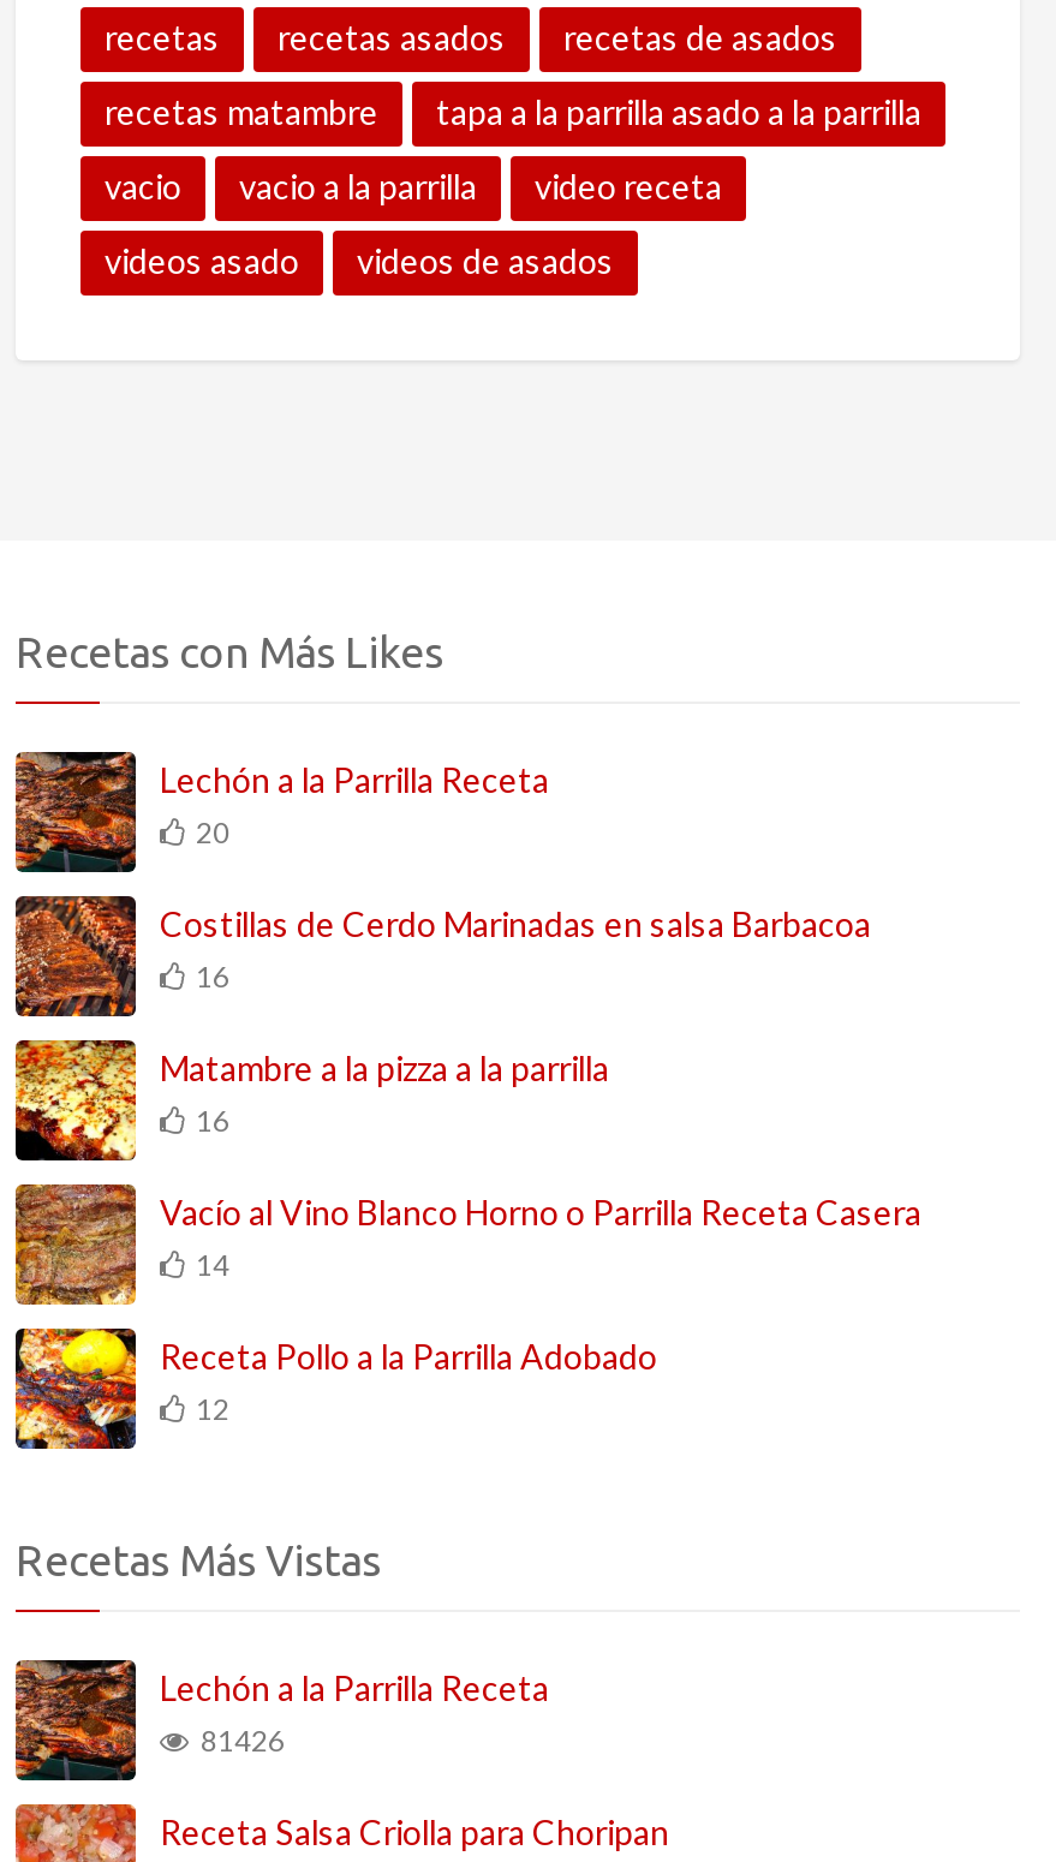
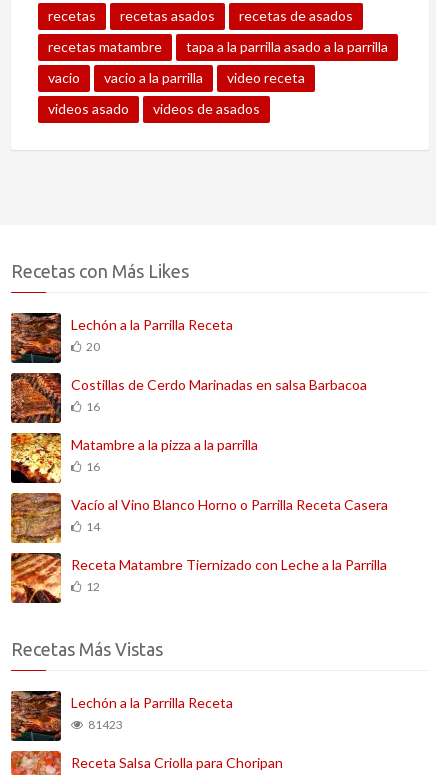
- [image]
- Receta Pollo a la Parrilla Adobado
+ [image]
+ Receta Matambre Tiernizado con Leche a la Parrilla

- 81426
+ 81423
